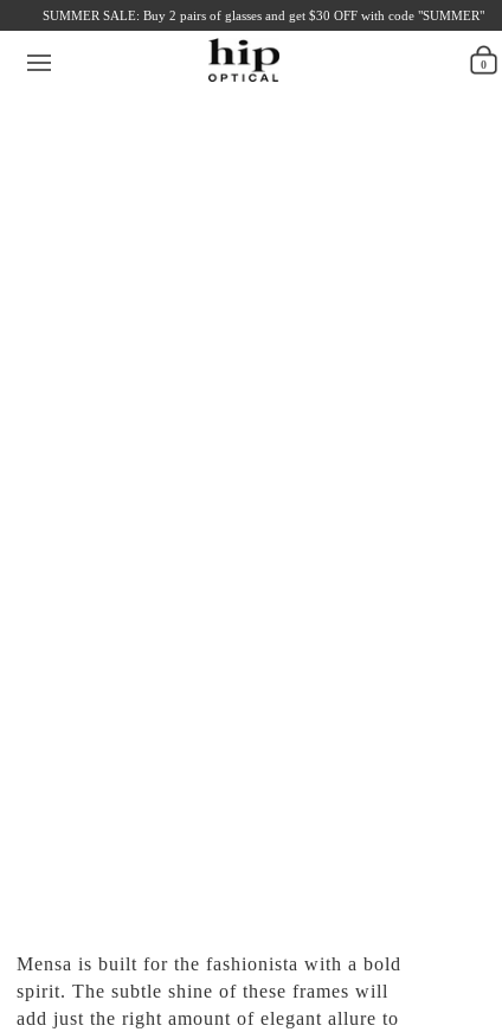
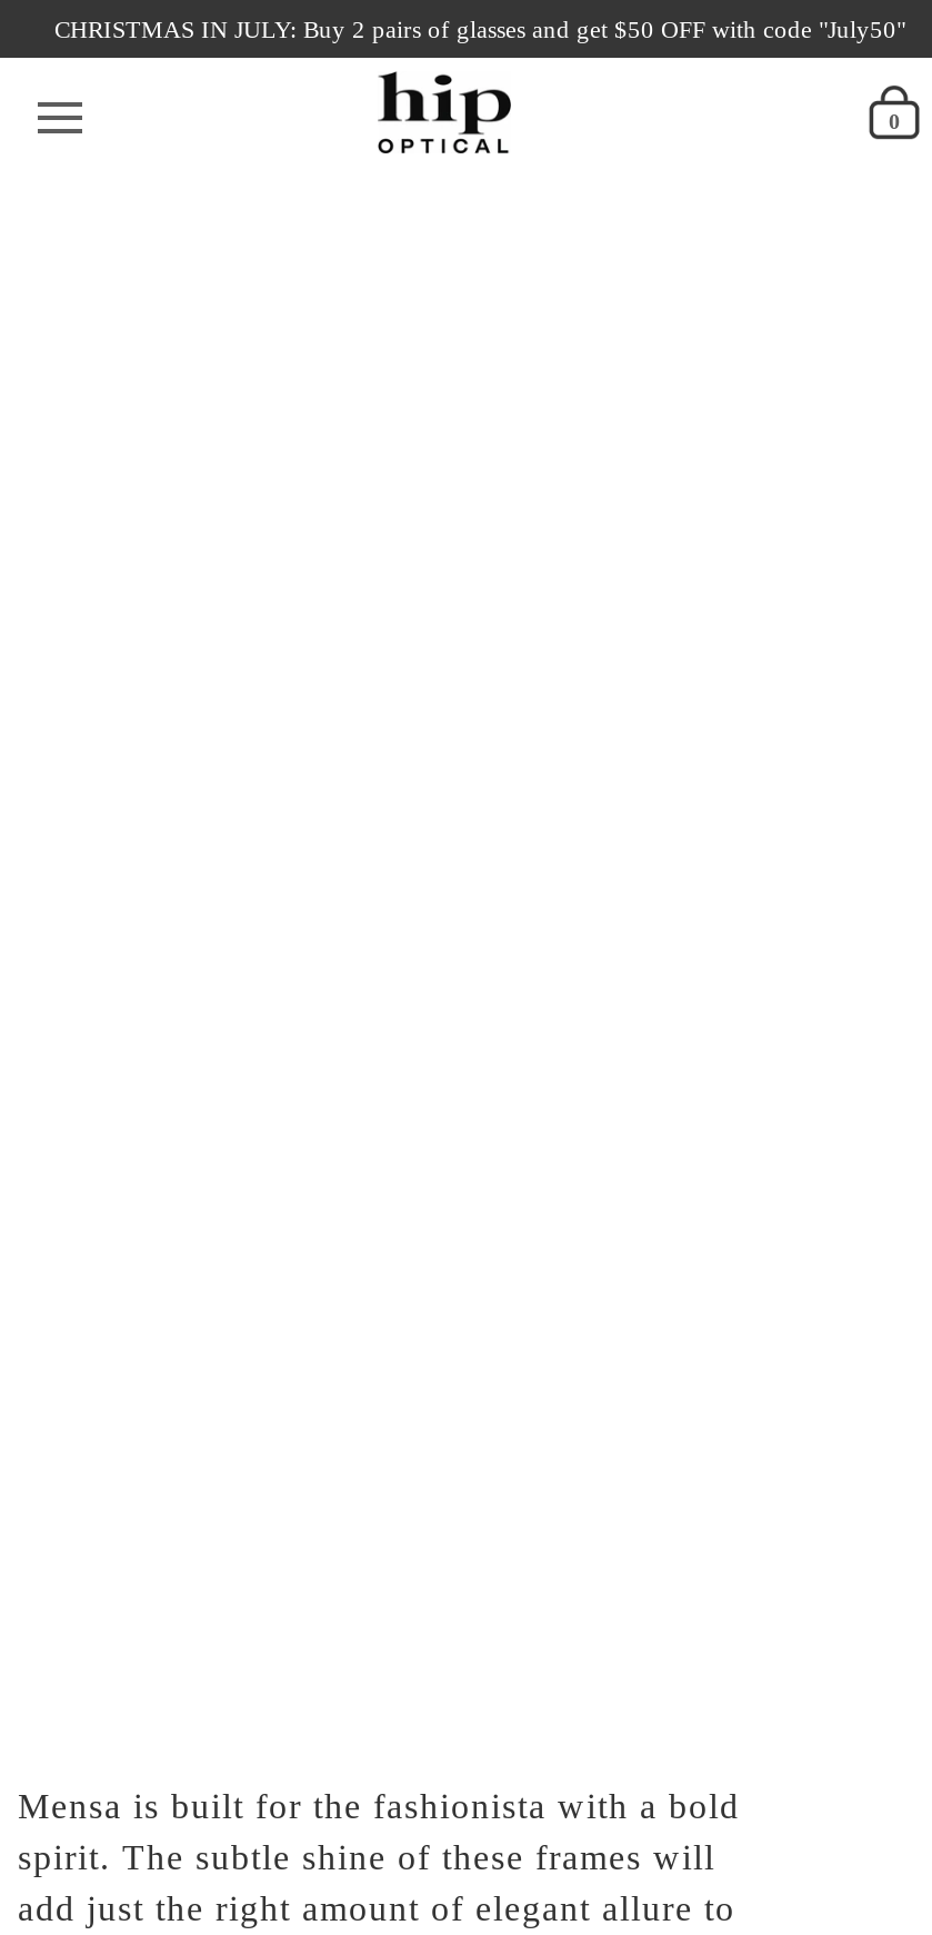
- SUMMER SALE: Buy 2 pairs of glasses and get $30 OFF with code "SUMMER"
+ CHRISTMAS IN JULY: Buy 2 pairs of glasses and get $50 OFF with code "July50"
